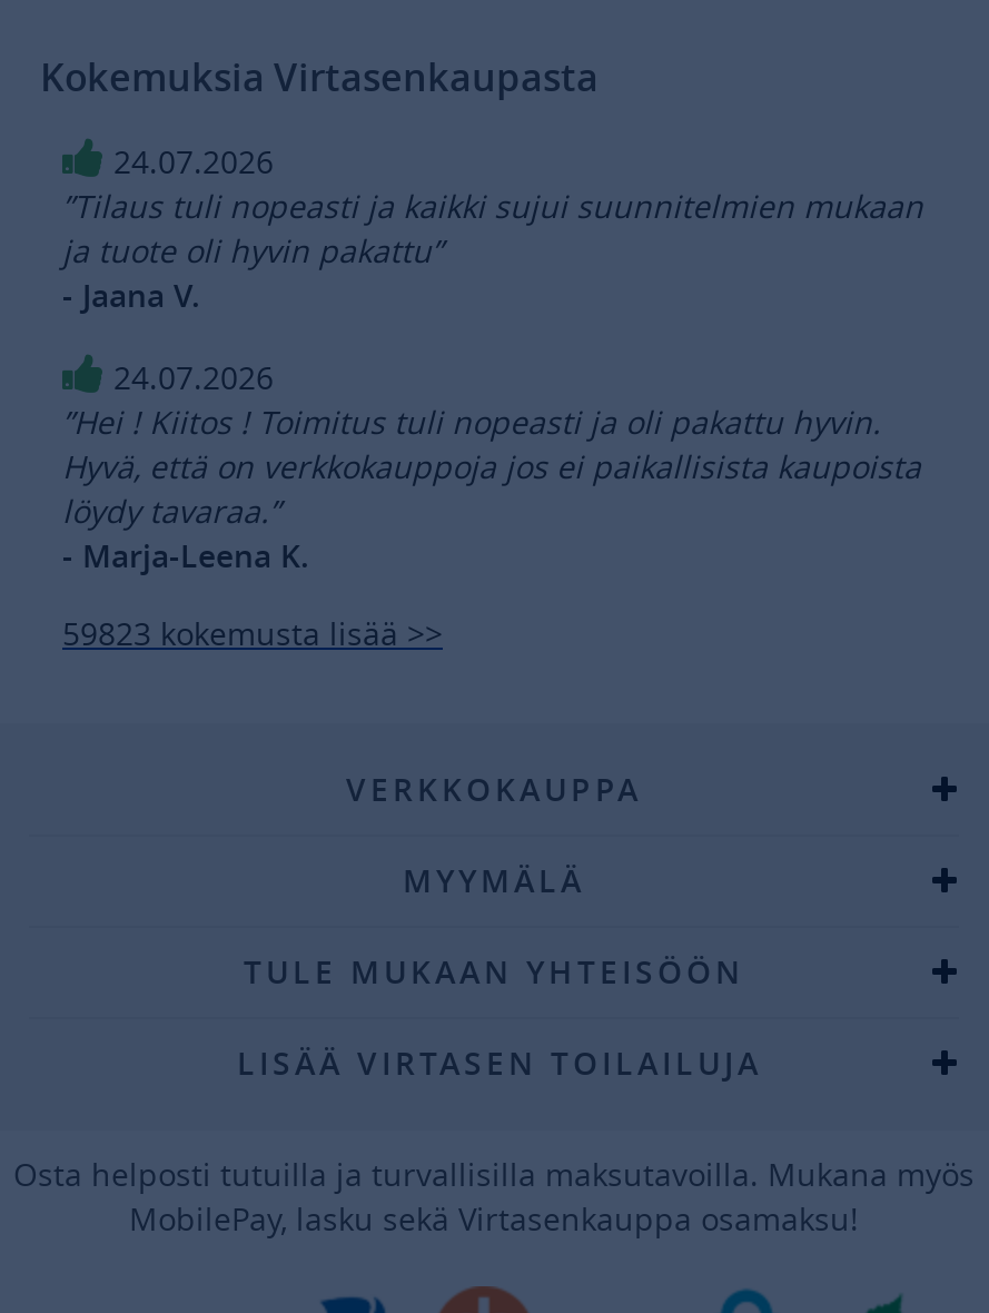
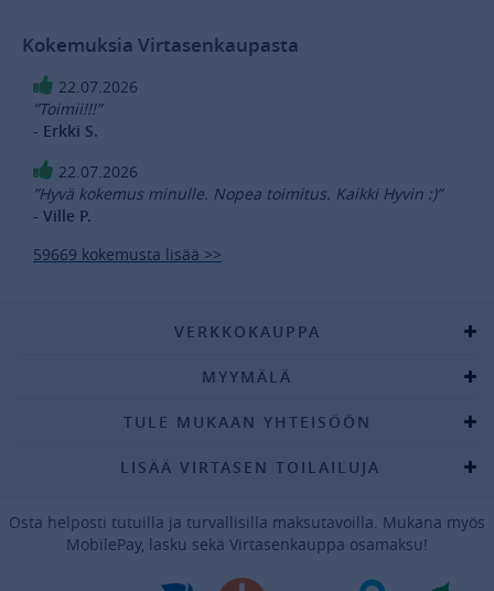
- 24.07.2026
- ”Tilaus tuli nopeasti ja kaikki sujui suunnitelmien mukaan
- ja tuote oli hyvin pakattu”
- - Jaana V.
+ 22.07.2026
+ ”Toimii!!!”
+ - Erkki S.

- 24.07.2026
- ”Hei ! Kiitos ! Toimitus tuli nopeasti ja oli pakattu hyvin.
- Hyvä, että on verkkokauppoja jos ei paikallisista kaupoista
- löydy tavaraa.”
- - Marja-Leena K.
+ 22.07.2026
+ ”Hyvä kokemus minulle. Nopea toimitus. Kaikki Hyvin :)”
+ - Ville P.

- 59823 kokemusta lisää >>
+ 59669 kokemusta lisää >>
